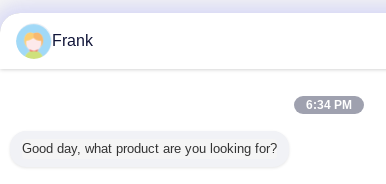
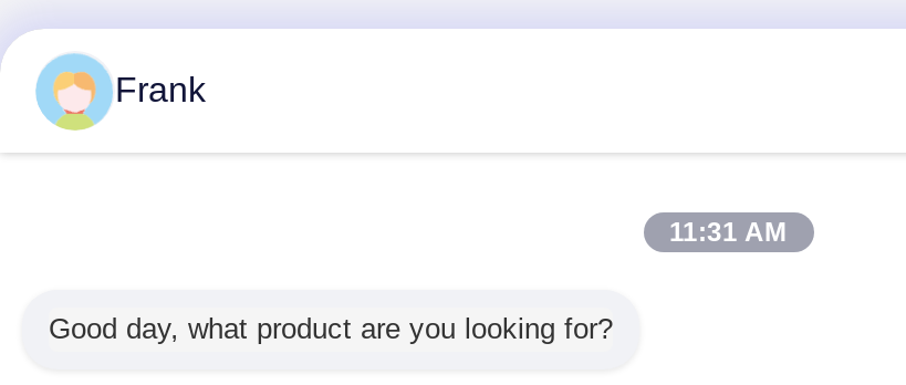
- 6:34 PM
+ 11:31 AM
